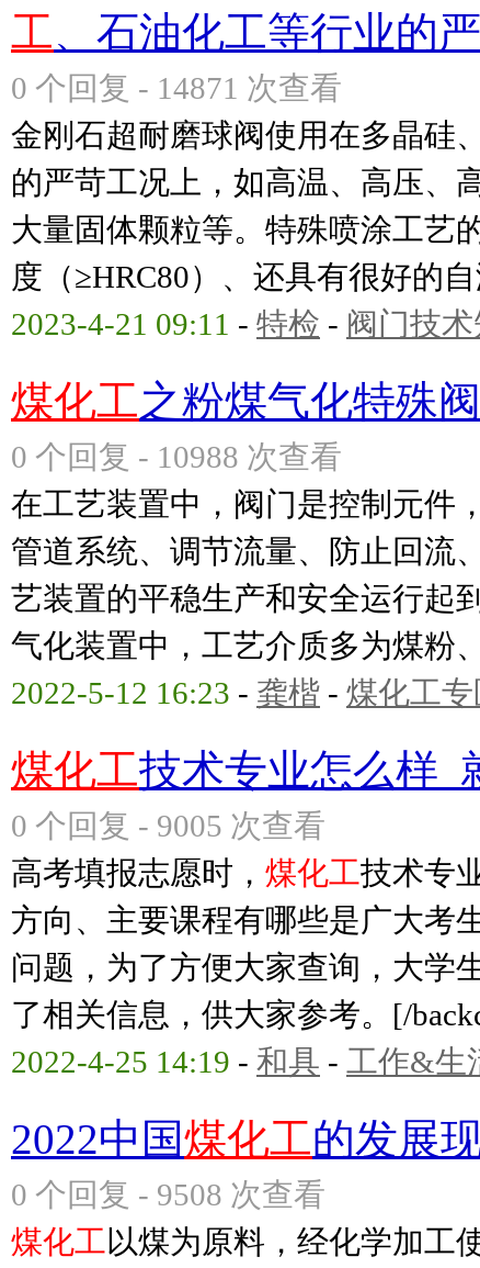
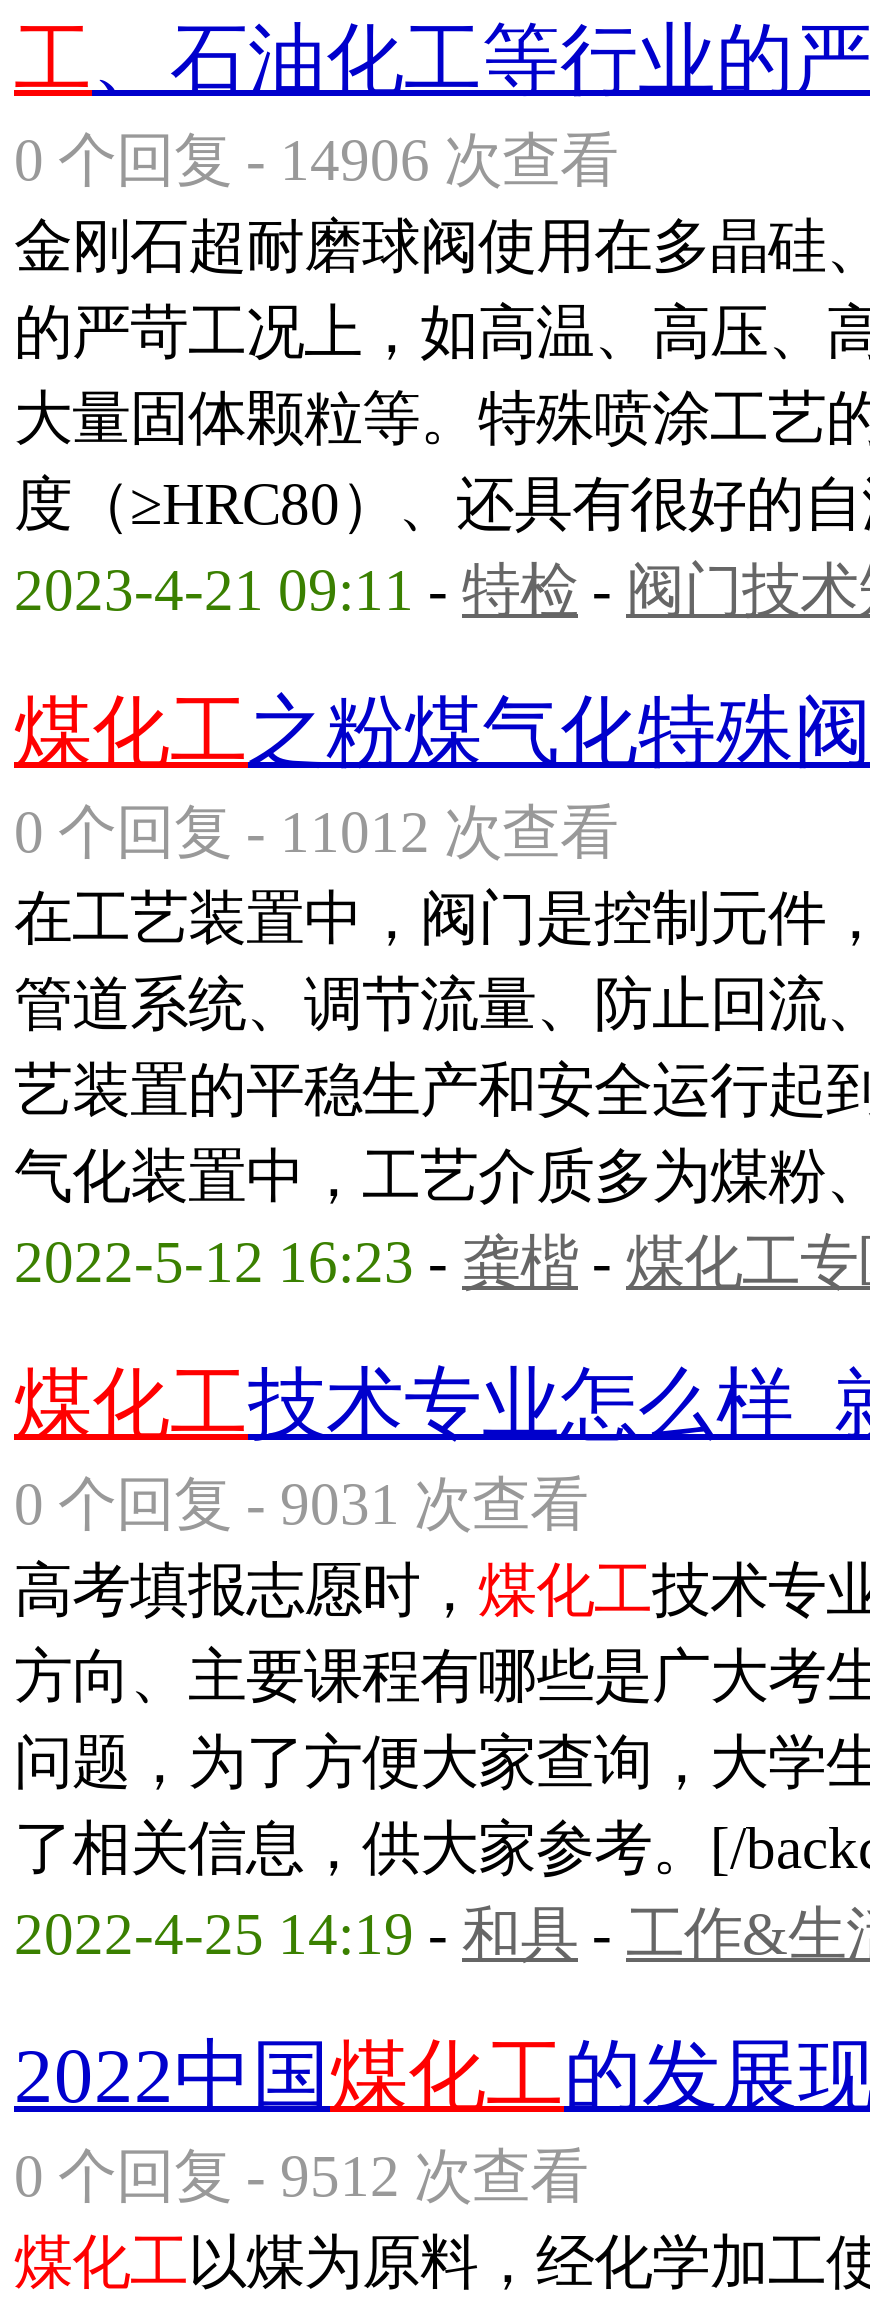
- 0 个回复 - 14871 次查看
+ 0 个回复 - 14906 次查看

- 0 个回复 - 10988 次查看
+ 0 个回复 - 11012 次查看

- 0 个回复 - 9005 次查看
+ 0 个回复 - 9031 次查看

- 0 个回复 - 9508 次查看
+ 0 个回复 - 9512 次查看
